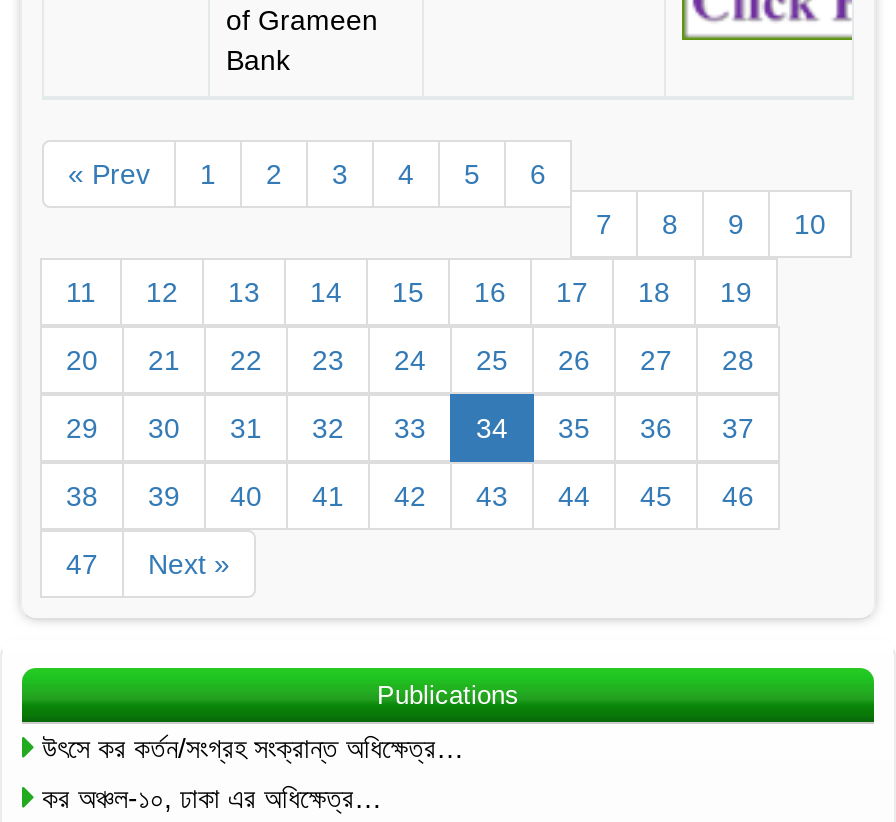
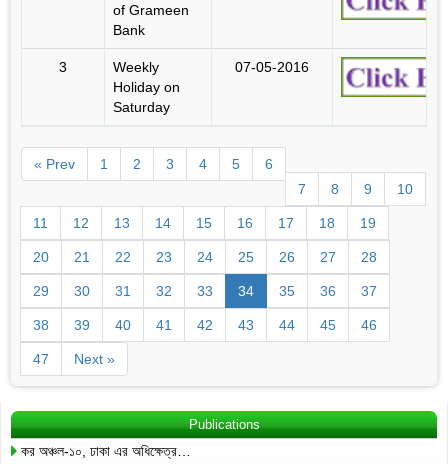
+ 3
+ Weekly
+ Holiday on
+ Saturday

+ 07-05-2016

moved down: « Prev | 1 | 2 | ... | Next » | Publications

- উৎসে কর কর্তন/সংগ্রহ সংক্রান্ত অধিক্ষেত্র…
